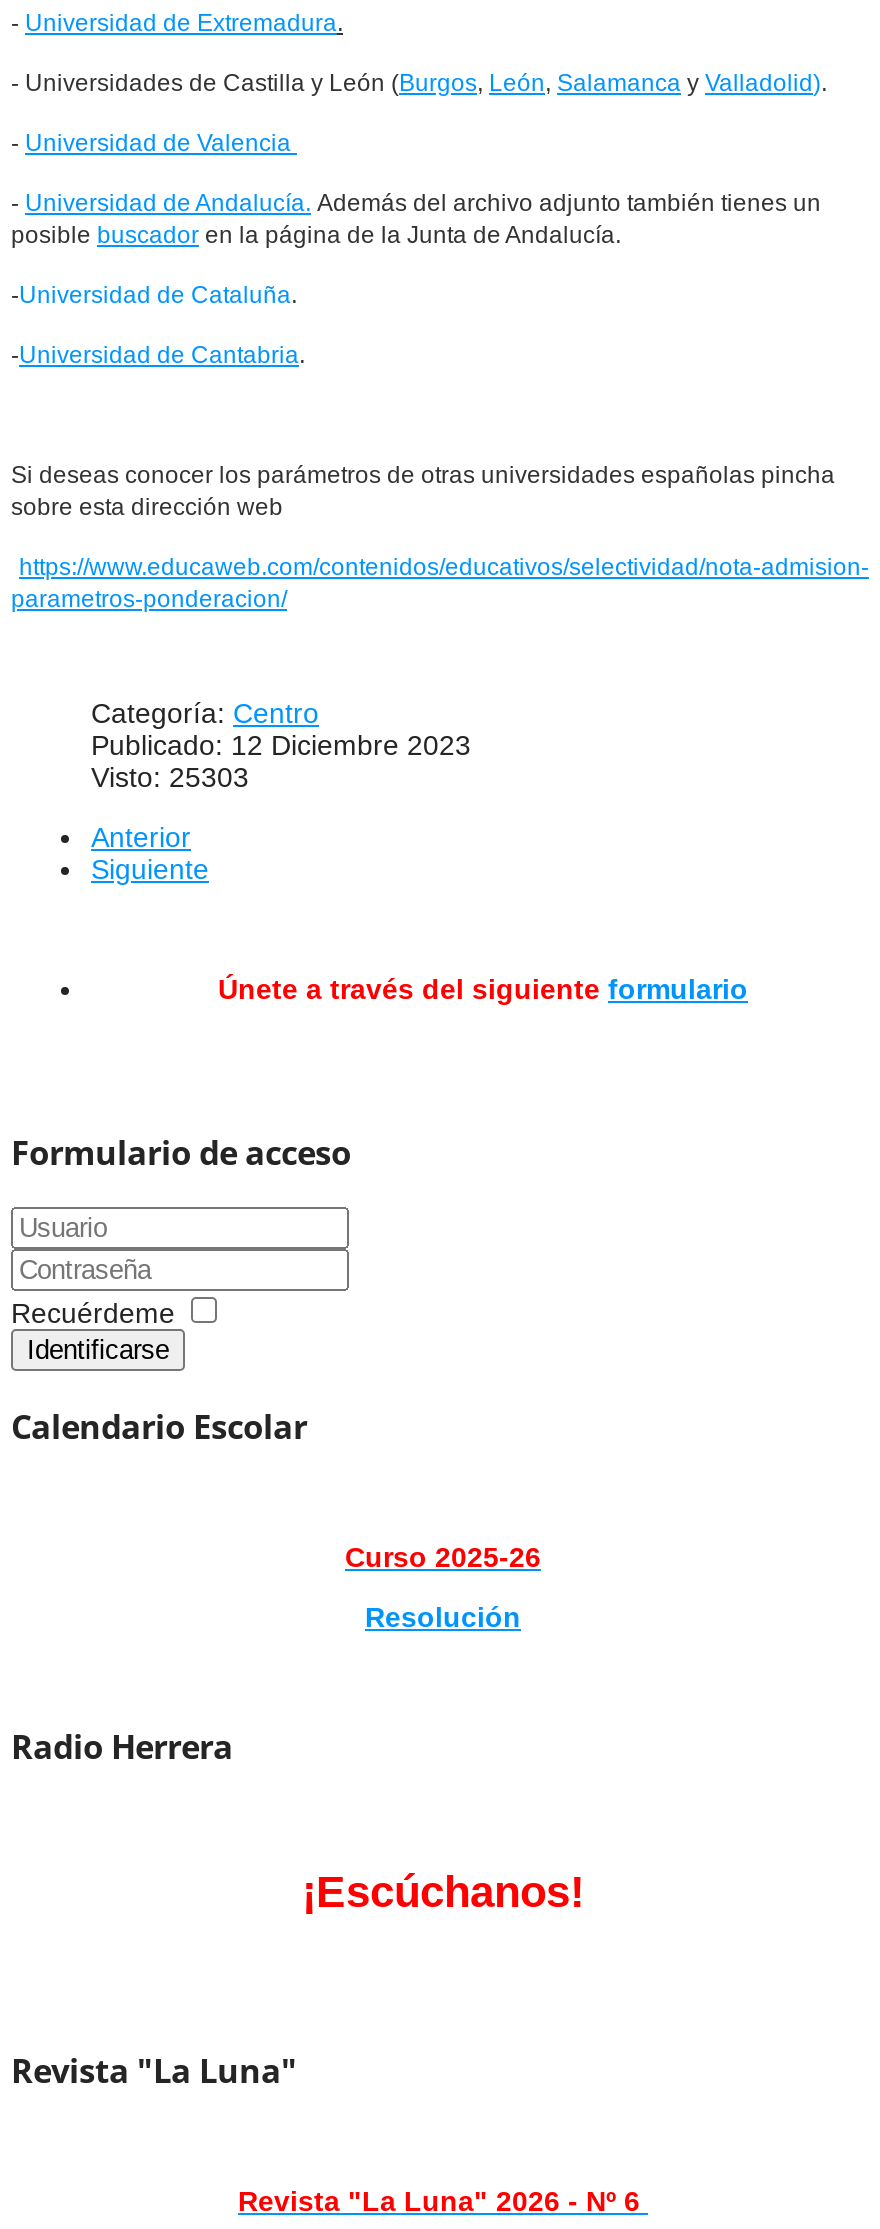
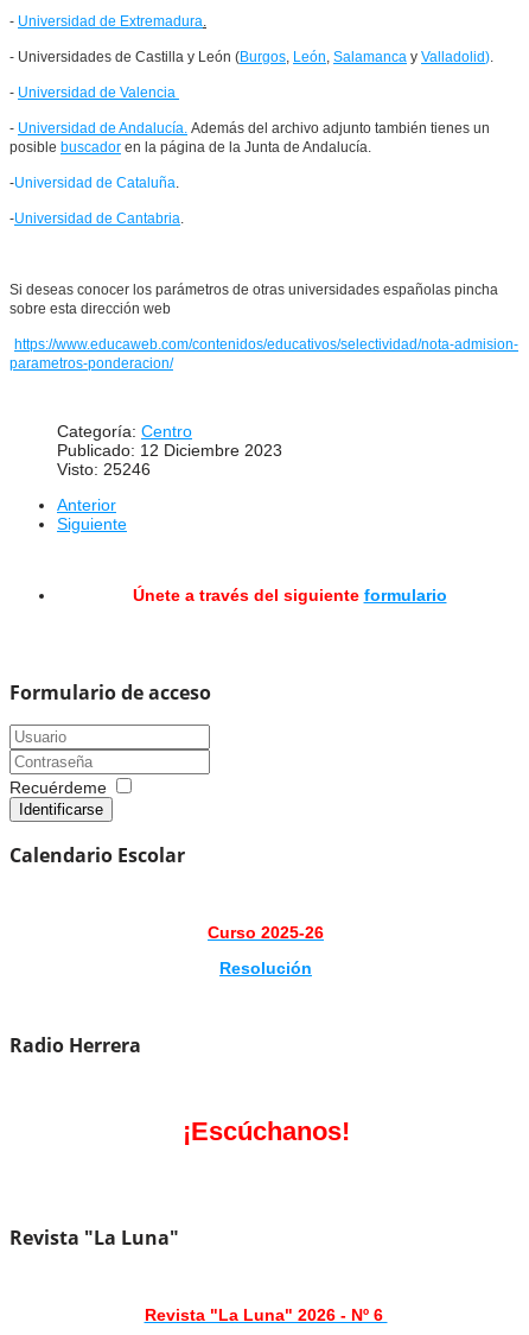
- Visto: 25303
+ Visto: 25246
